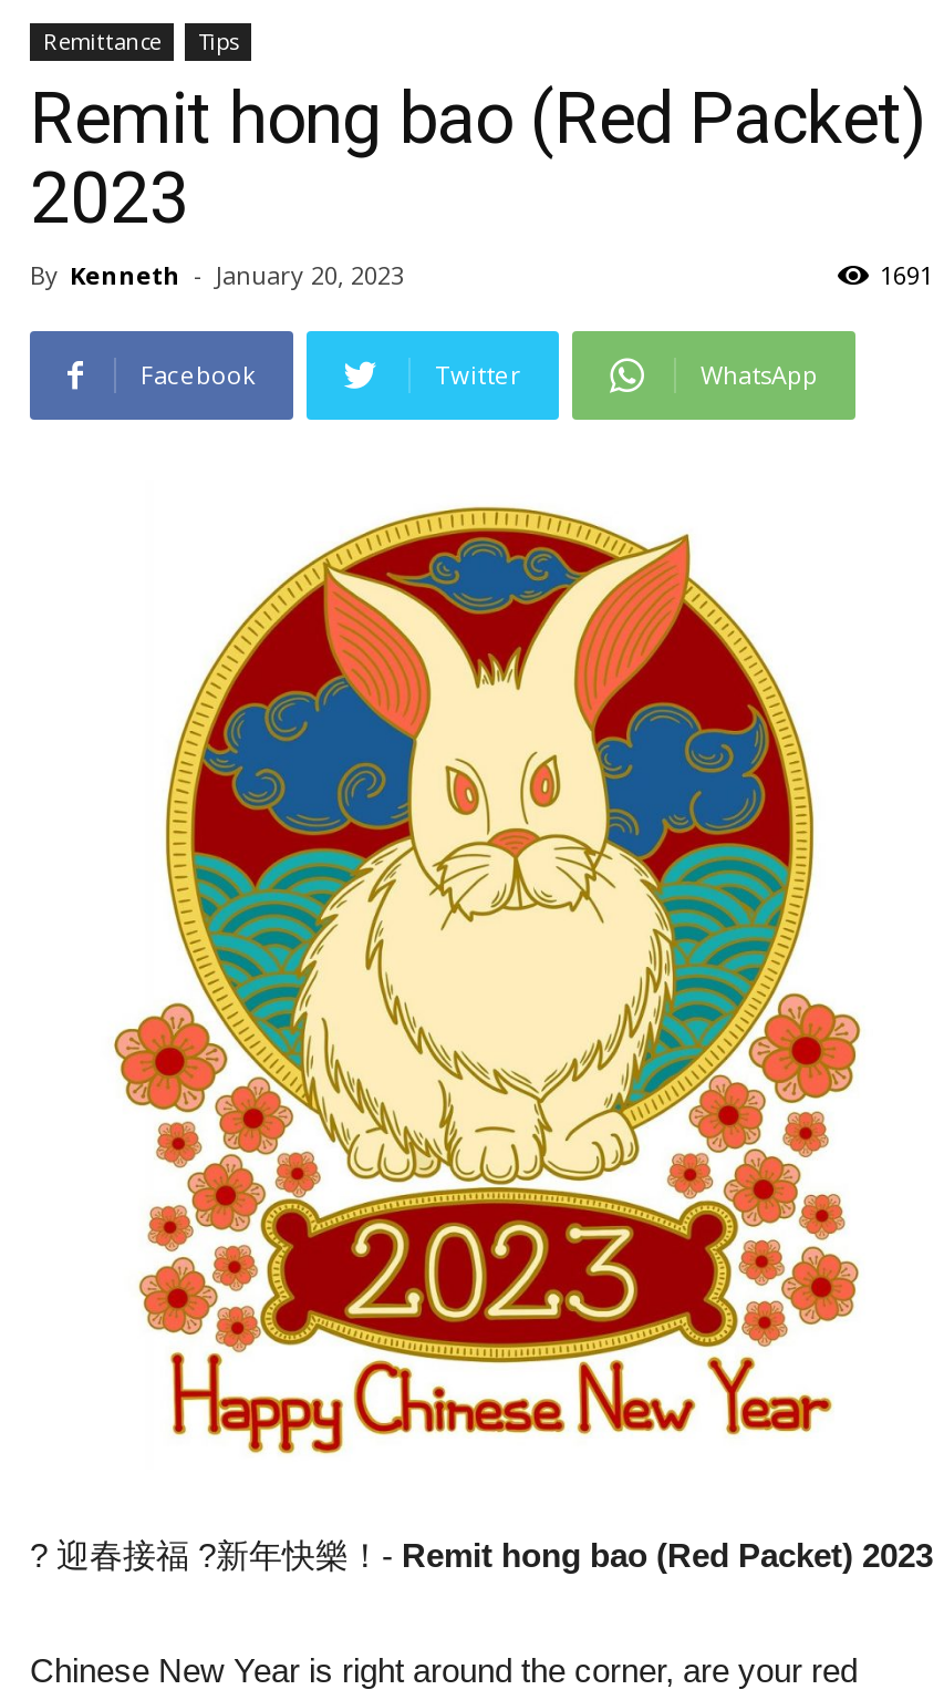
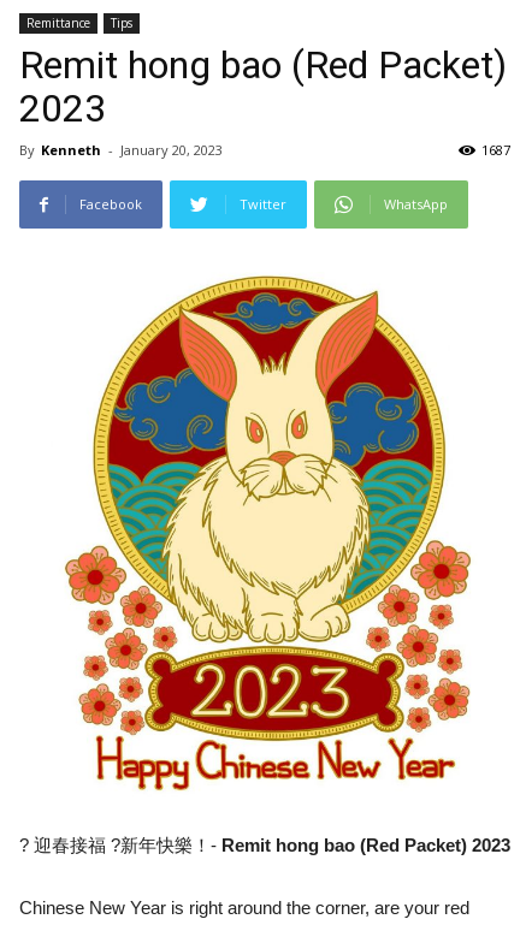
- 1691
+ 1687
